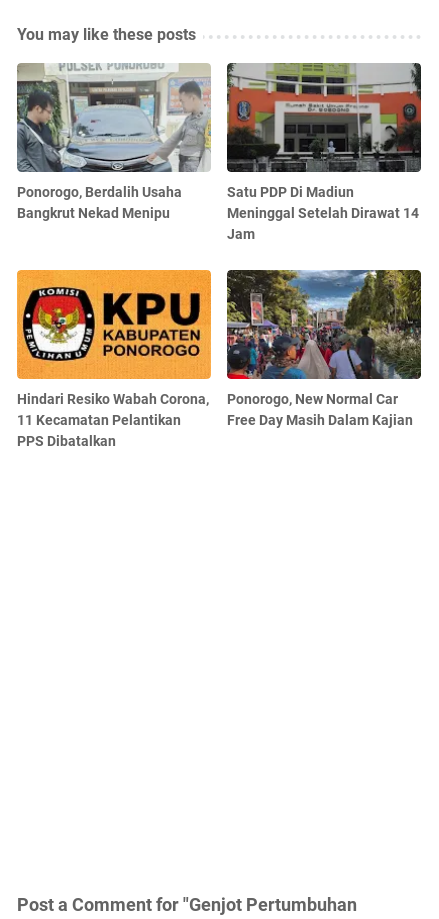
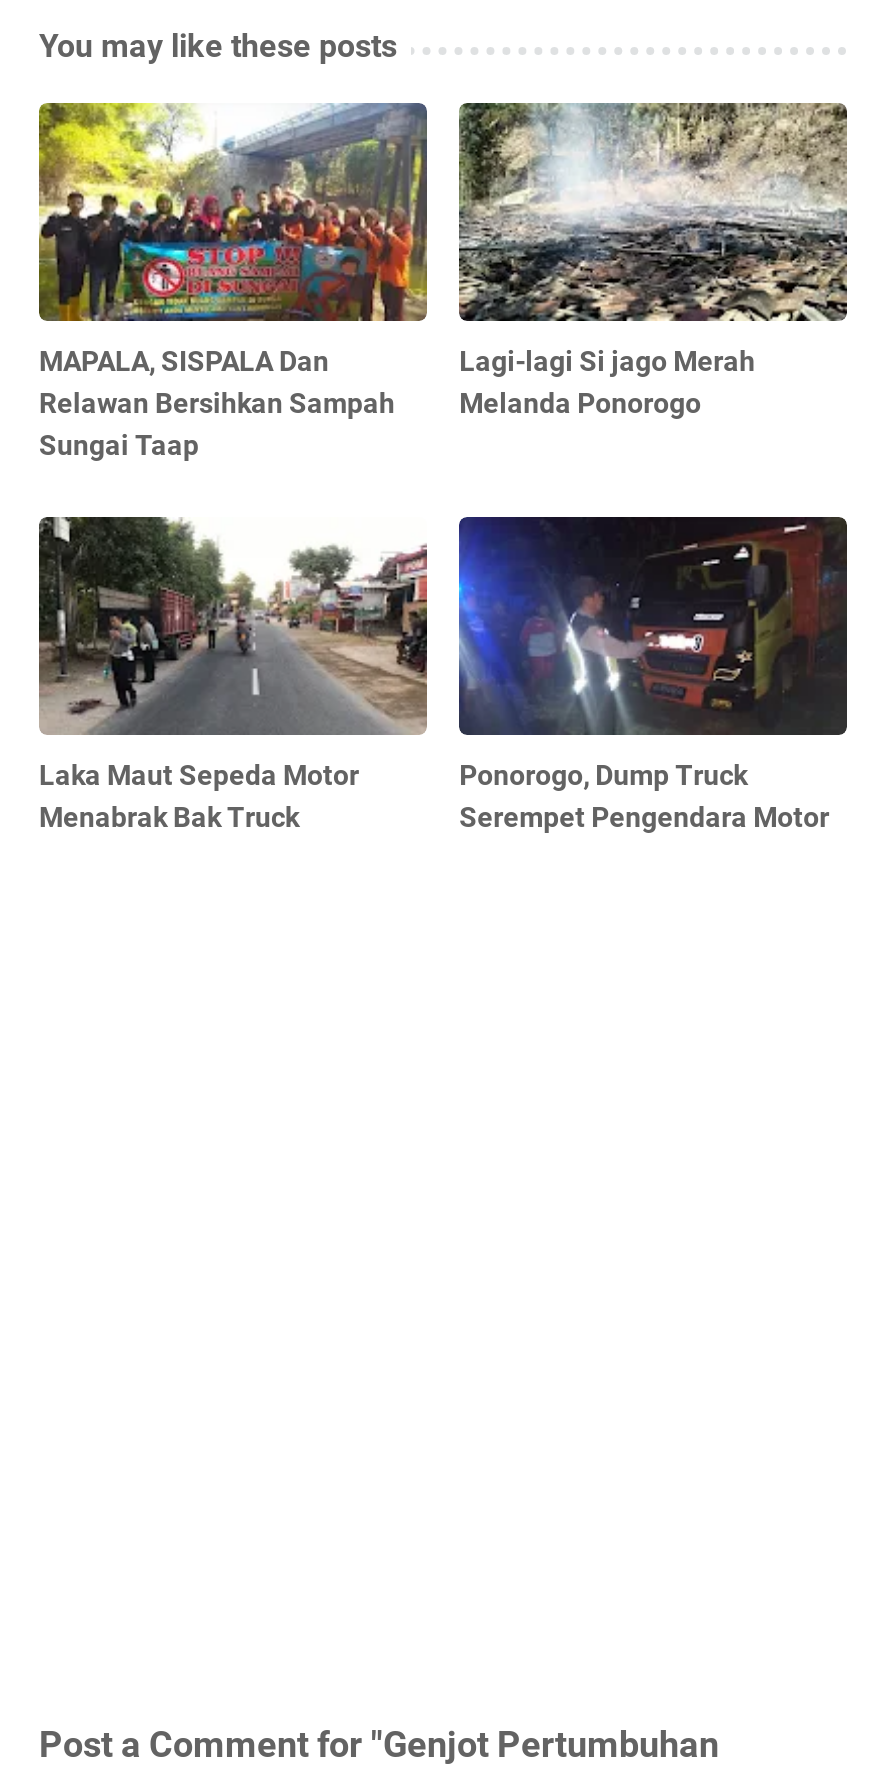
- [image]
- Ponorogo, Berdalih Usaha
- Bangkrut Nekad Menipu
+ [image]
+ MAPALA, SISPALA Dan
+ Relawan Bersihkan Sampah
+ Sungai Taap

- [image]
- Satu PDP Di Madiun
- Meninggal Setelah Dirawat 14
- Jam
+ [image]
+ Lagi-lagi Si jago Merah
+ Melanda Ponorogo

- [image]
- Hindari Resiko Wabah Corona,
- 11 Kecamatan Pelantikan
- PPS Dibatalkan
+ [image]
+ Laka Maut Sepeda Motor
+ Menabrak Bak Truck

- [image]
- Ponorogo, New Normal Car
- Free Day Masih Dalam Kajian
+ [image]
+ Ponorogo, Dump Truck
+ Serempet Pengendara Motor
